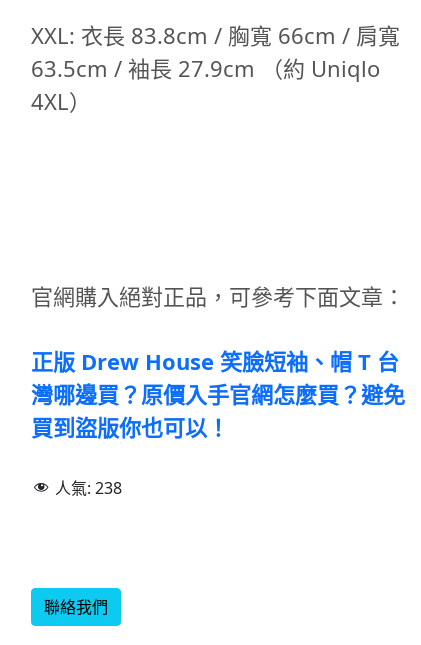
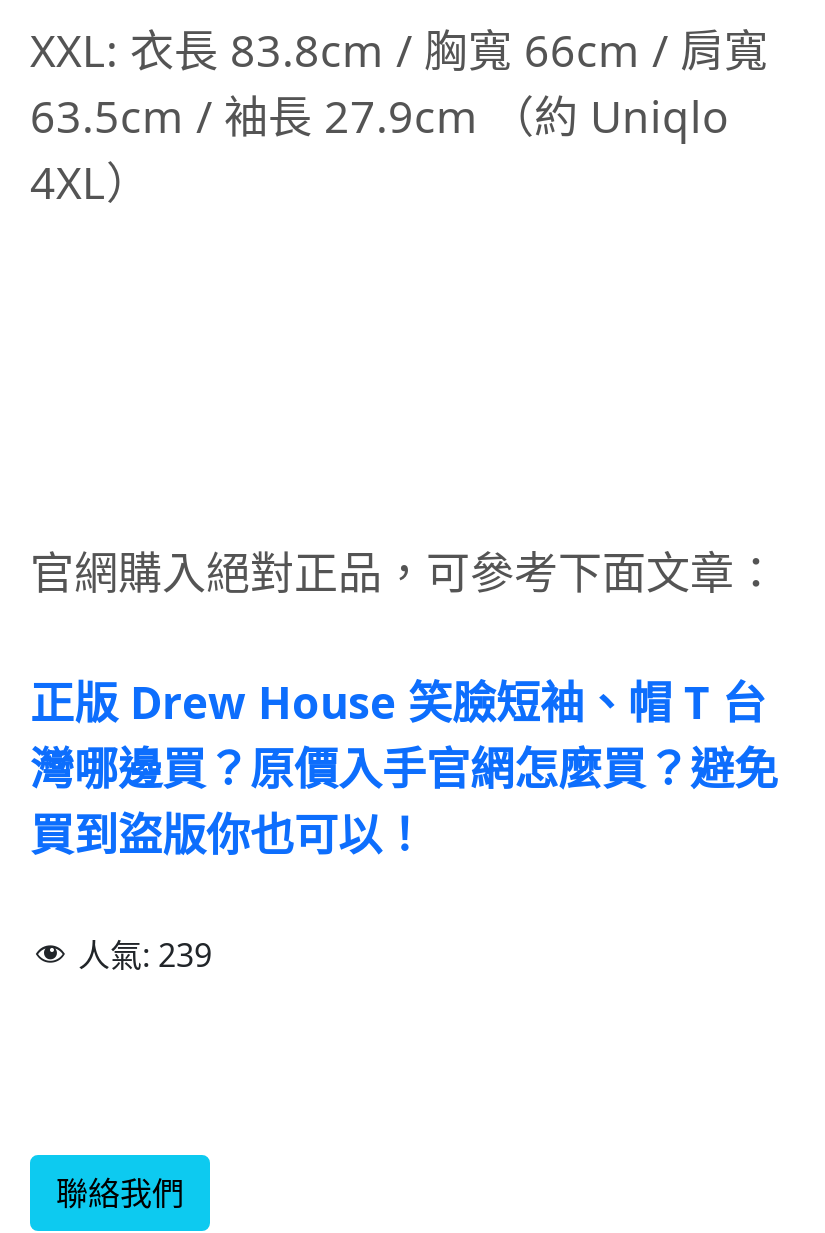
- 人氣: 238
+ 人氣: 239
